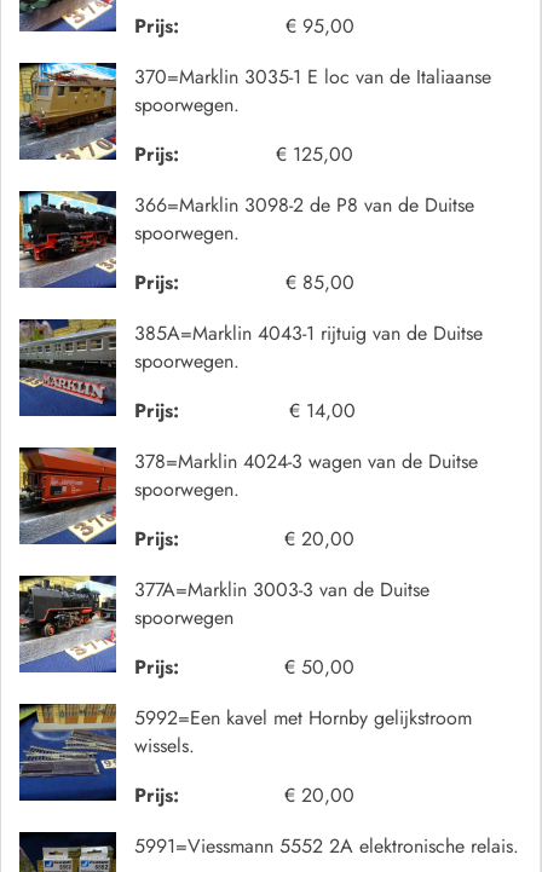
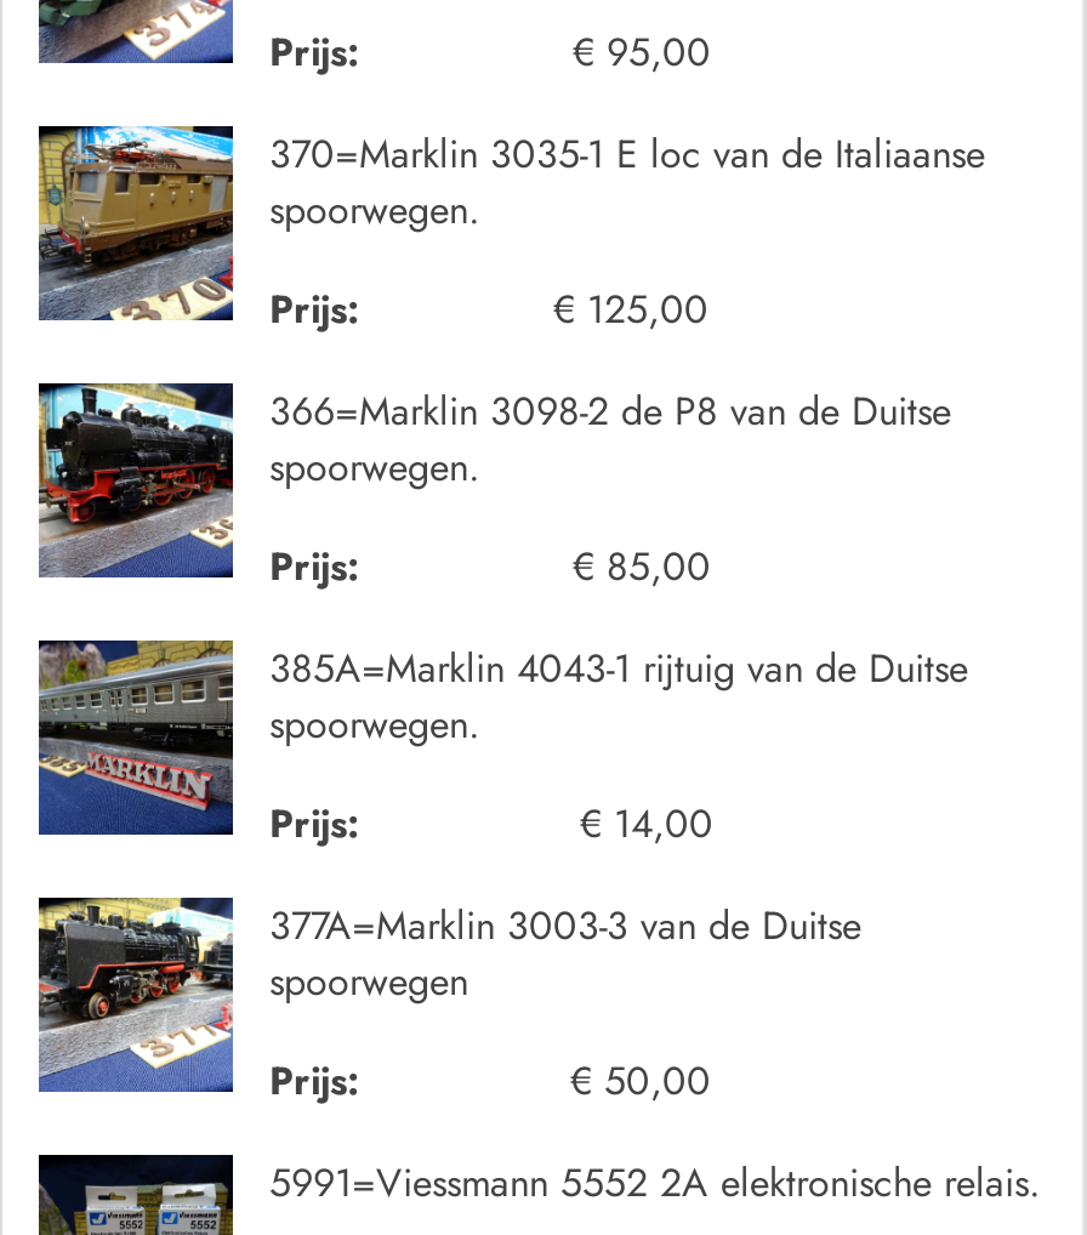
- [image]
- 378=Marklin 4024-3 wagen van de Duitse
- spoorwegen.
- Prijs:
- € 20,00

- [image]
- 5992=Een kavel met Hornby gelijkstroom
- wissels.
- Prijs:
- € 20,00
